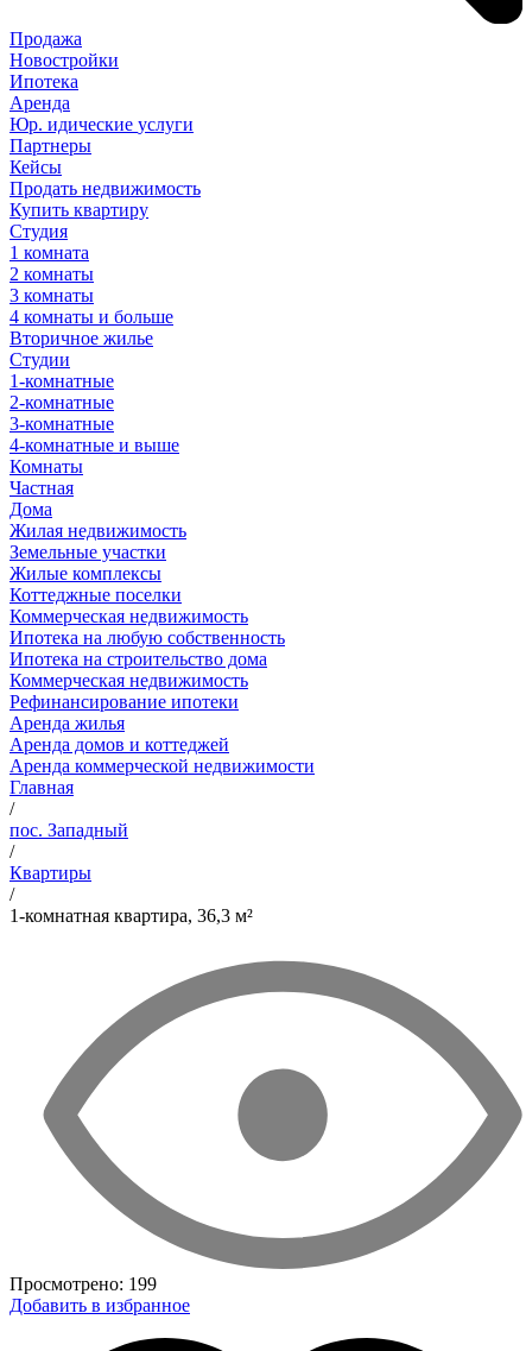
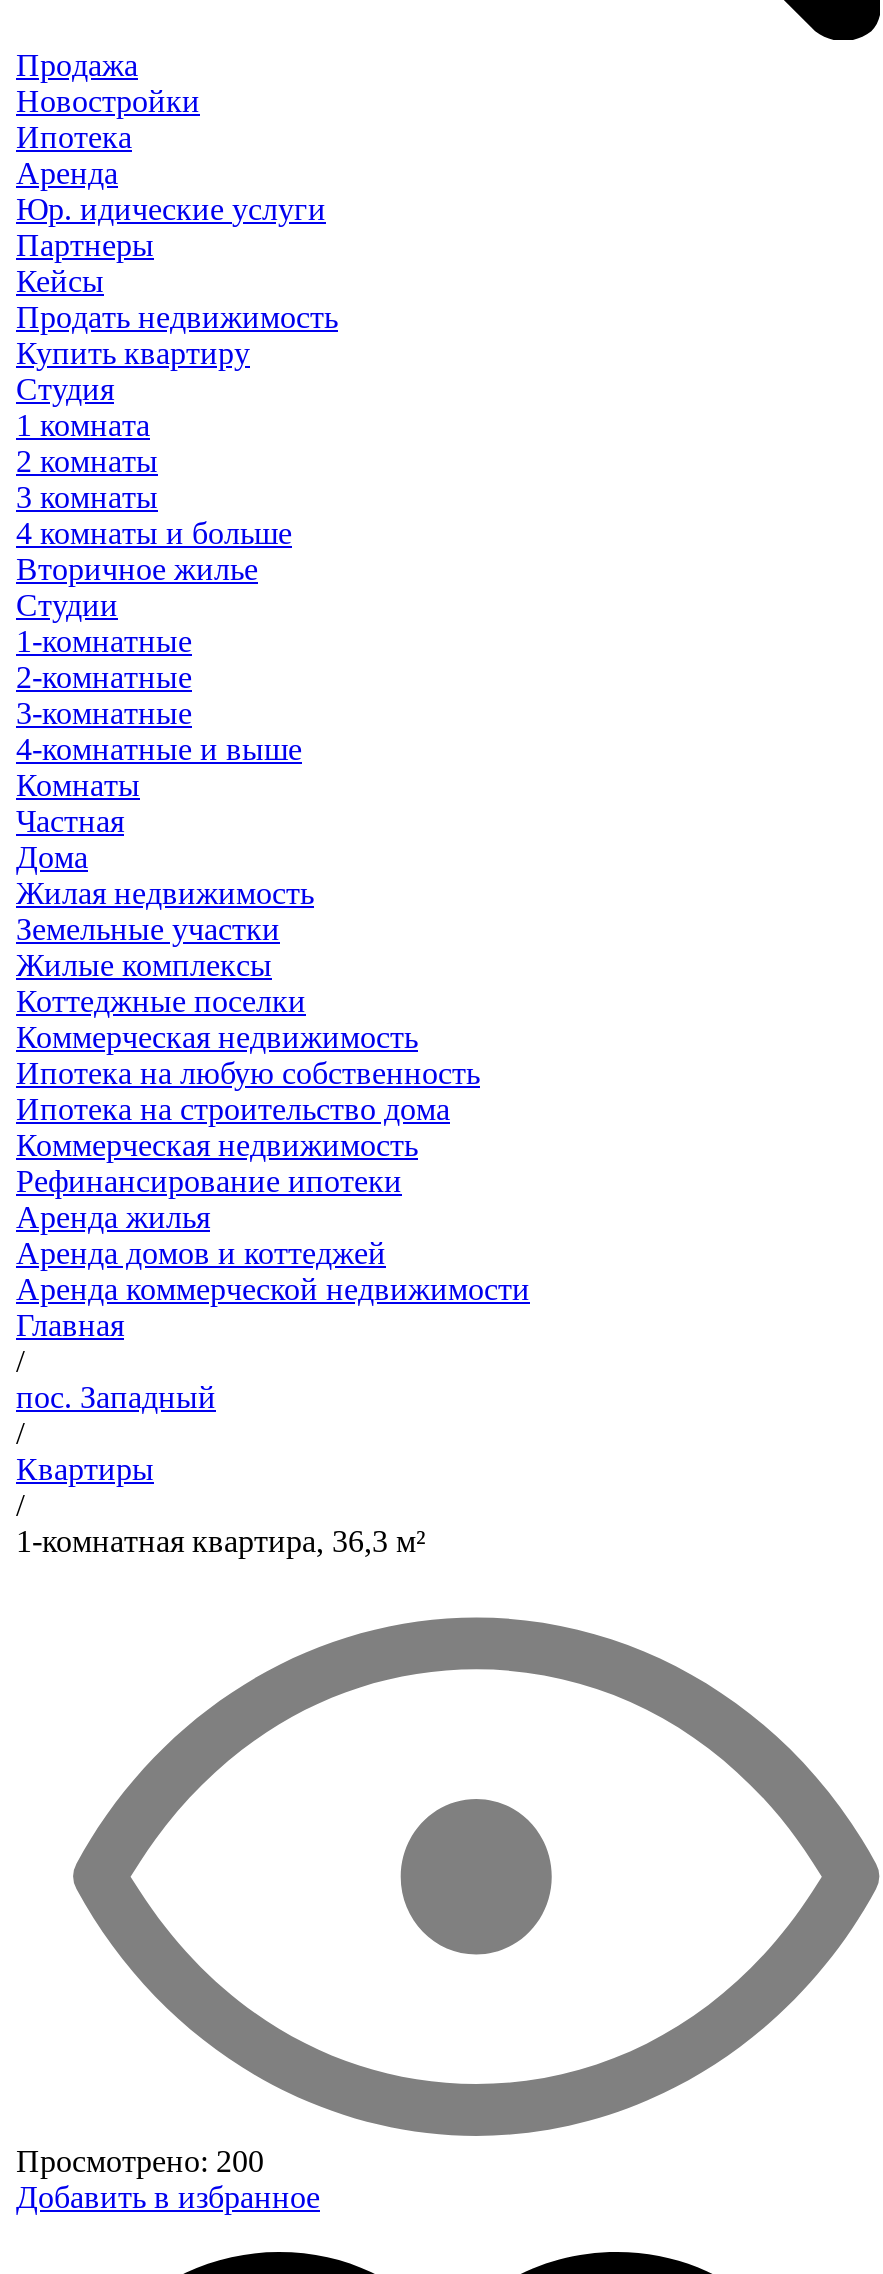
- Просмотрено: 199
+ Просмотрено: 200
